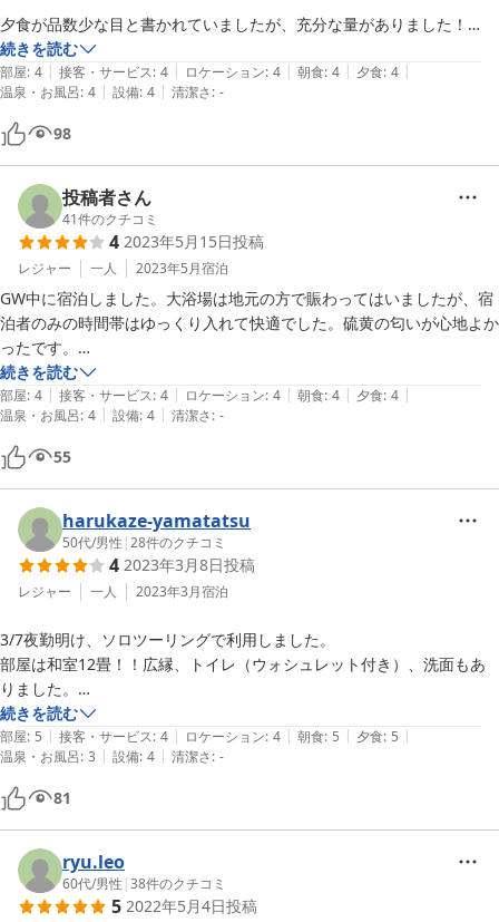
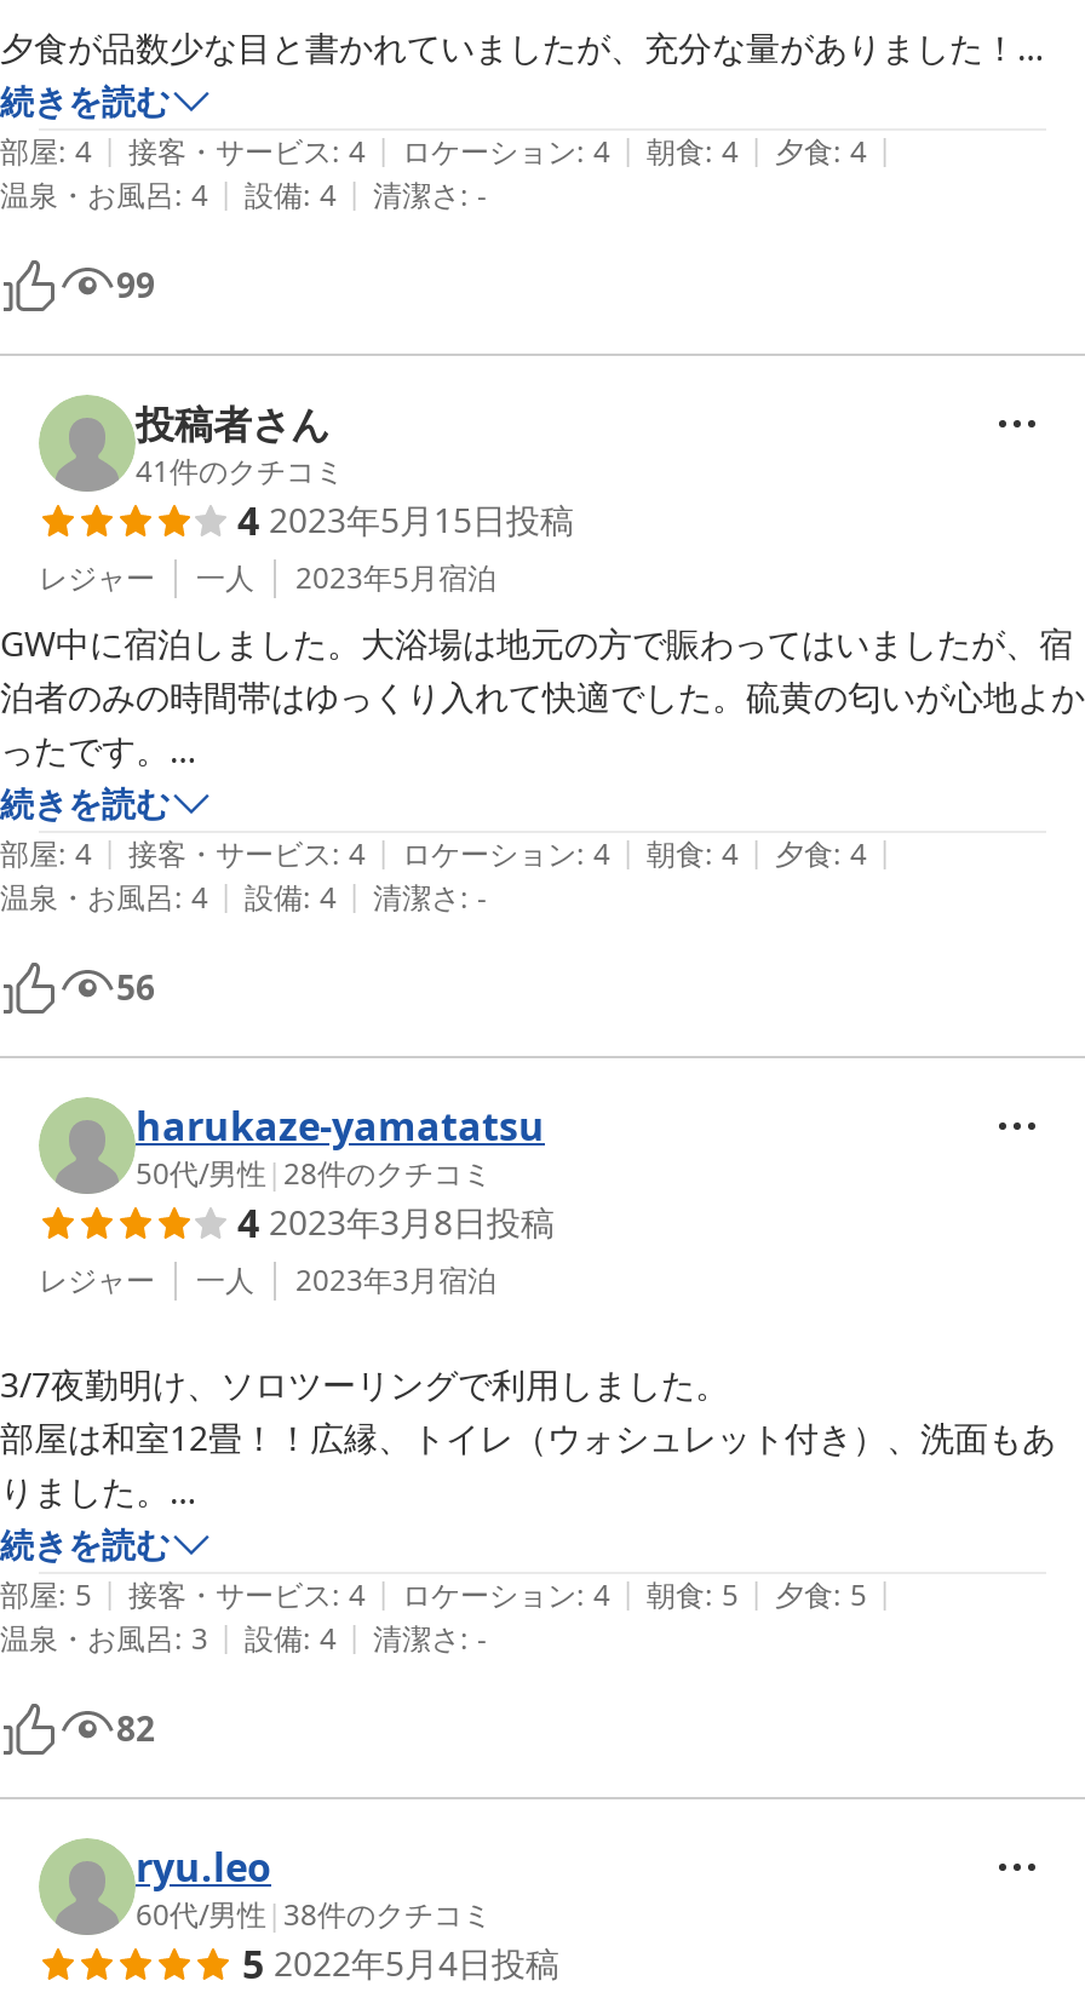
- 98
+ 99

- 55
+ 56

- 81
+ 82
